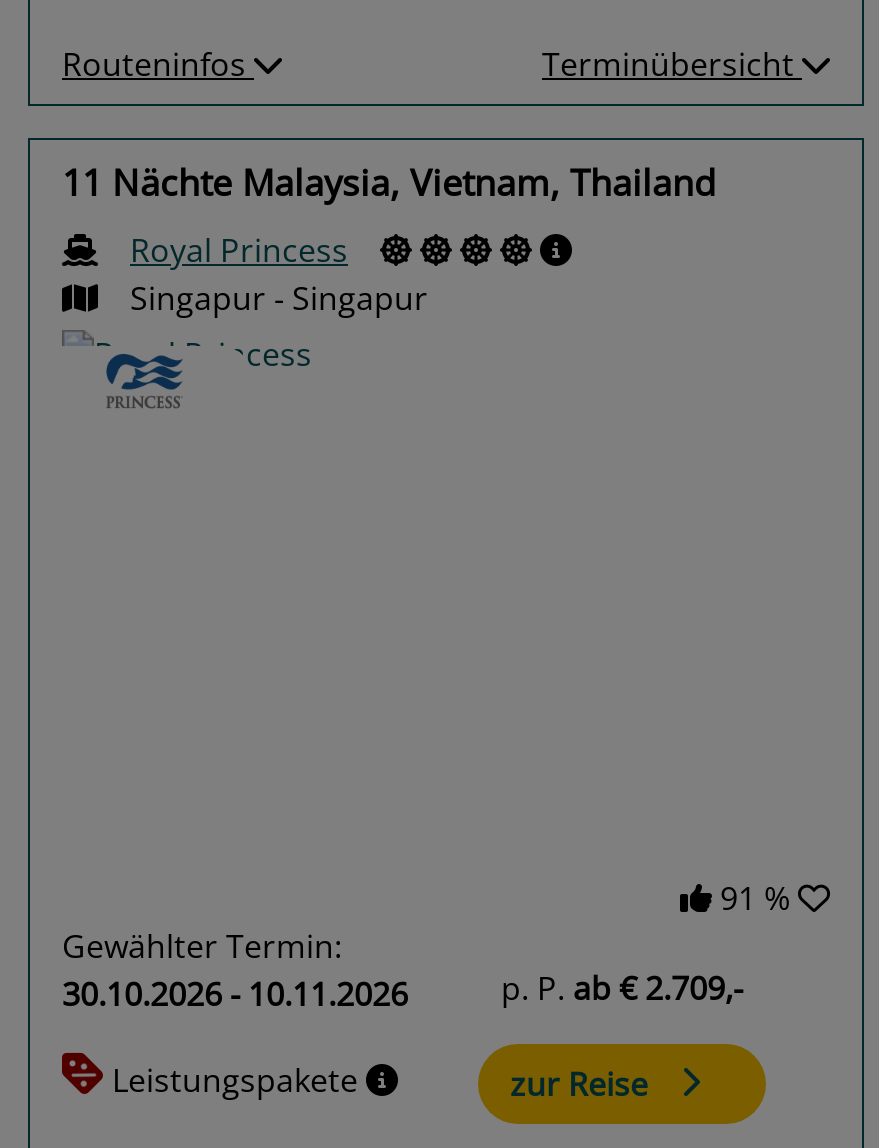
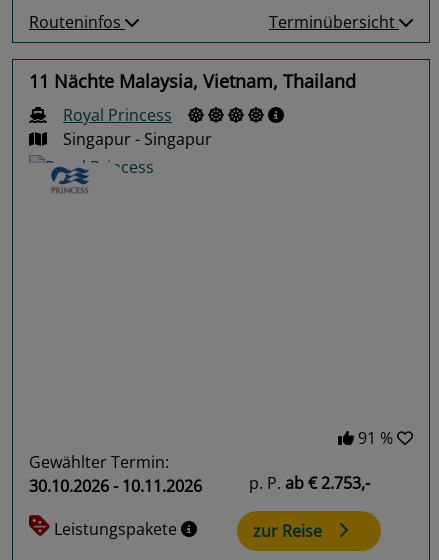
- p. P. ab € 2.709,-
+ p. P. ab € 2.753,-
